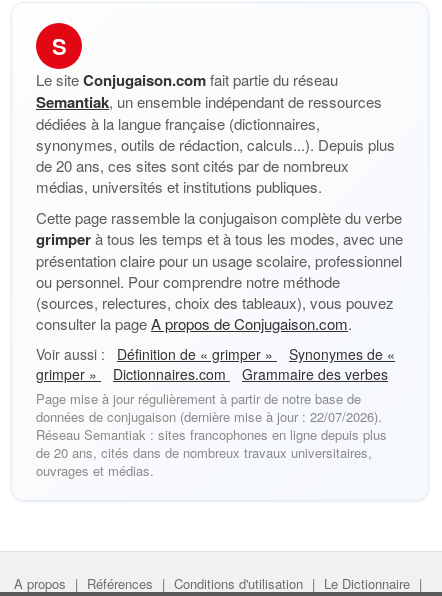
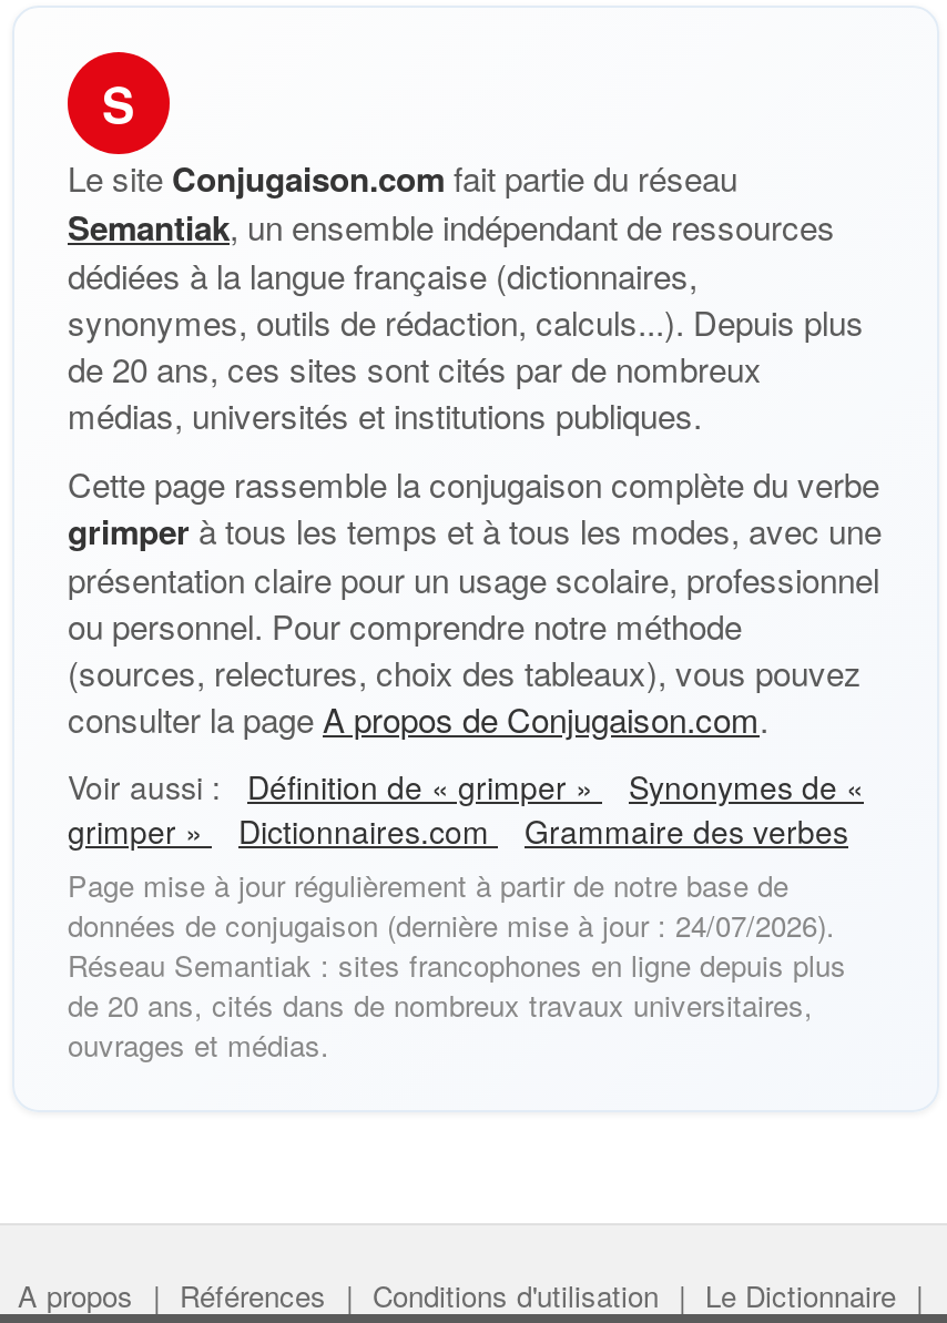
- données de conjugaison (dernière mise à jour : 22/07/2026).
+ données de conjugaison (dernière mise à jour : 24/07/2026).
